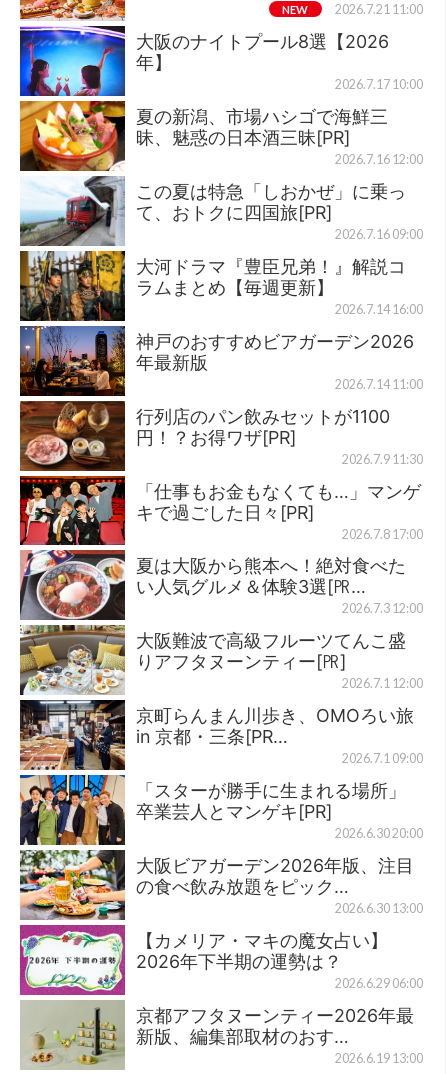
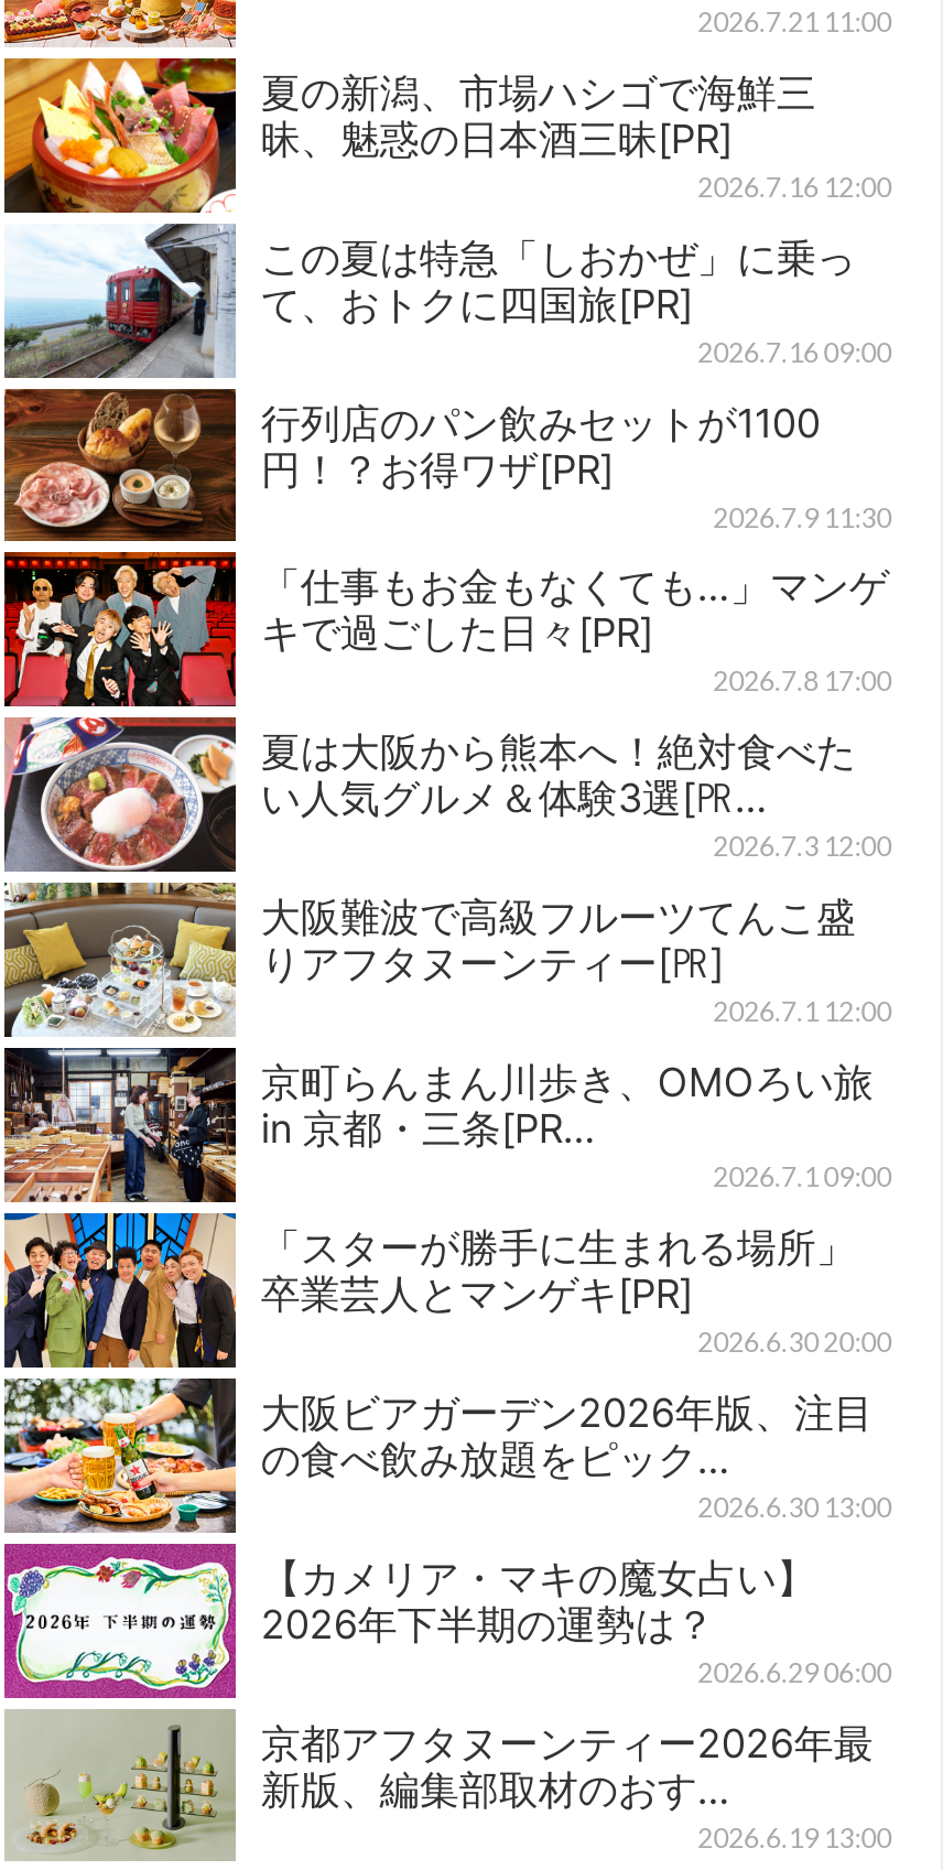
- NEW

- [image]
- 大阪のナイトプール8選【2026
- 年】
- 2026.7.17 10:00

- [image]
- 大河ドラマ『豊臣兄弟！』解説コ
- ラムまとめ【毎週更新】
- 2026.7.14 16:00
- 神戸のおすすめビアガーデン2026
- 年最新版
- 2026.7.14 11:00
